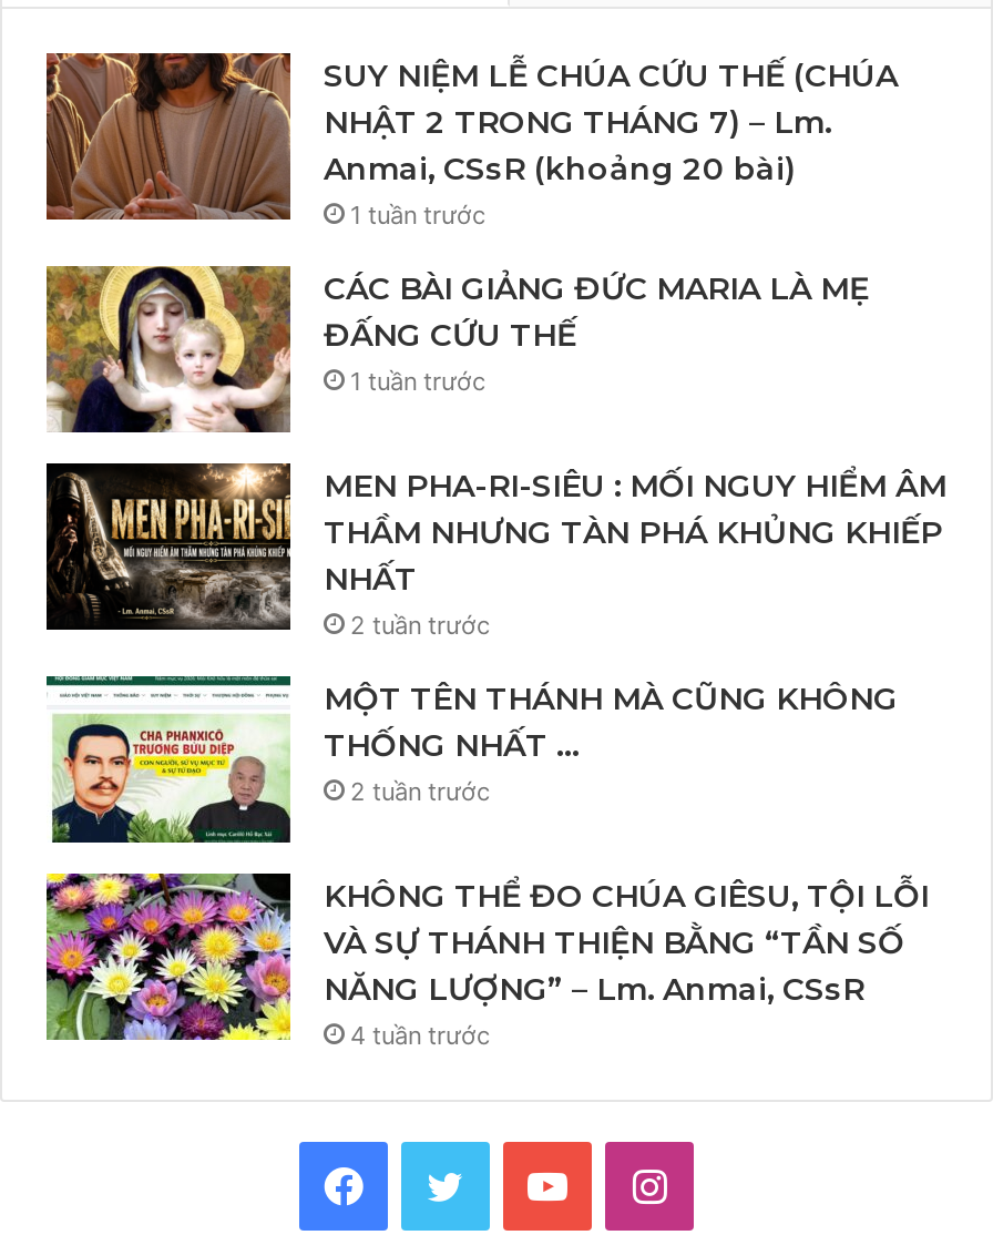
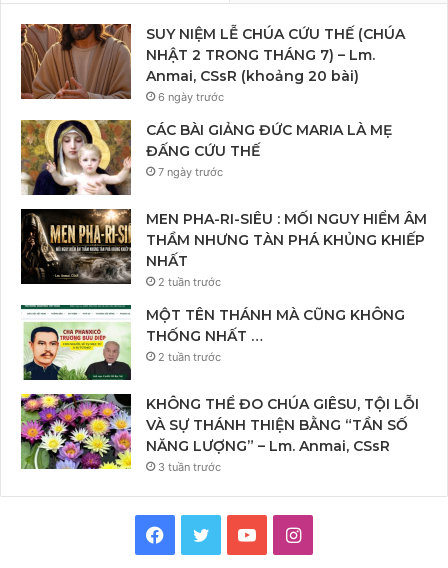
- 1 tuần trước
+ 6 ngày trước

- 1 tuần trước
+ 7 ngày trước

- 4 tuần trước
+ 3 tuần trước
